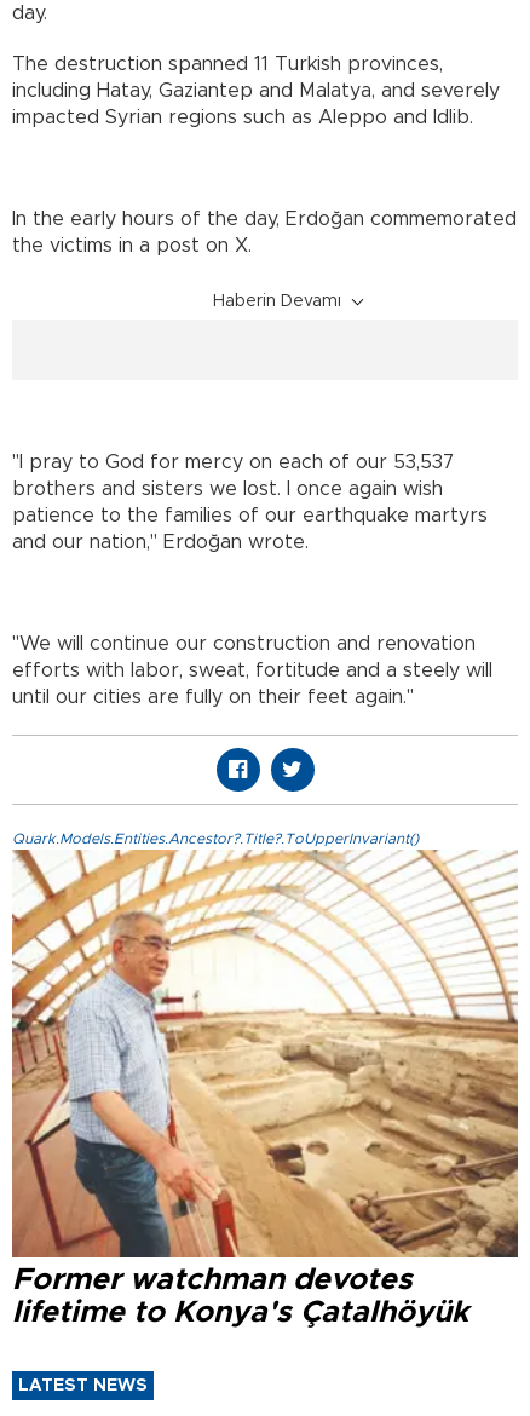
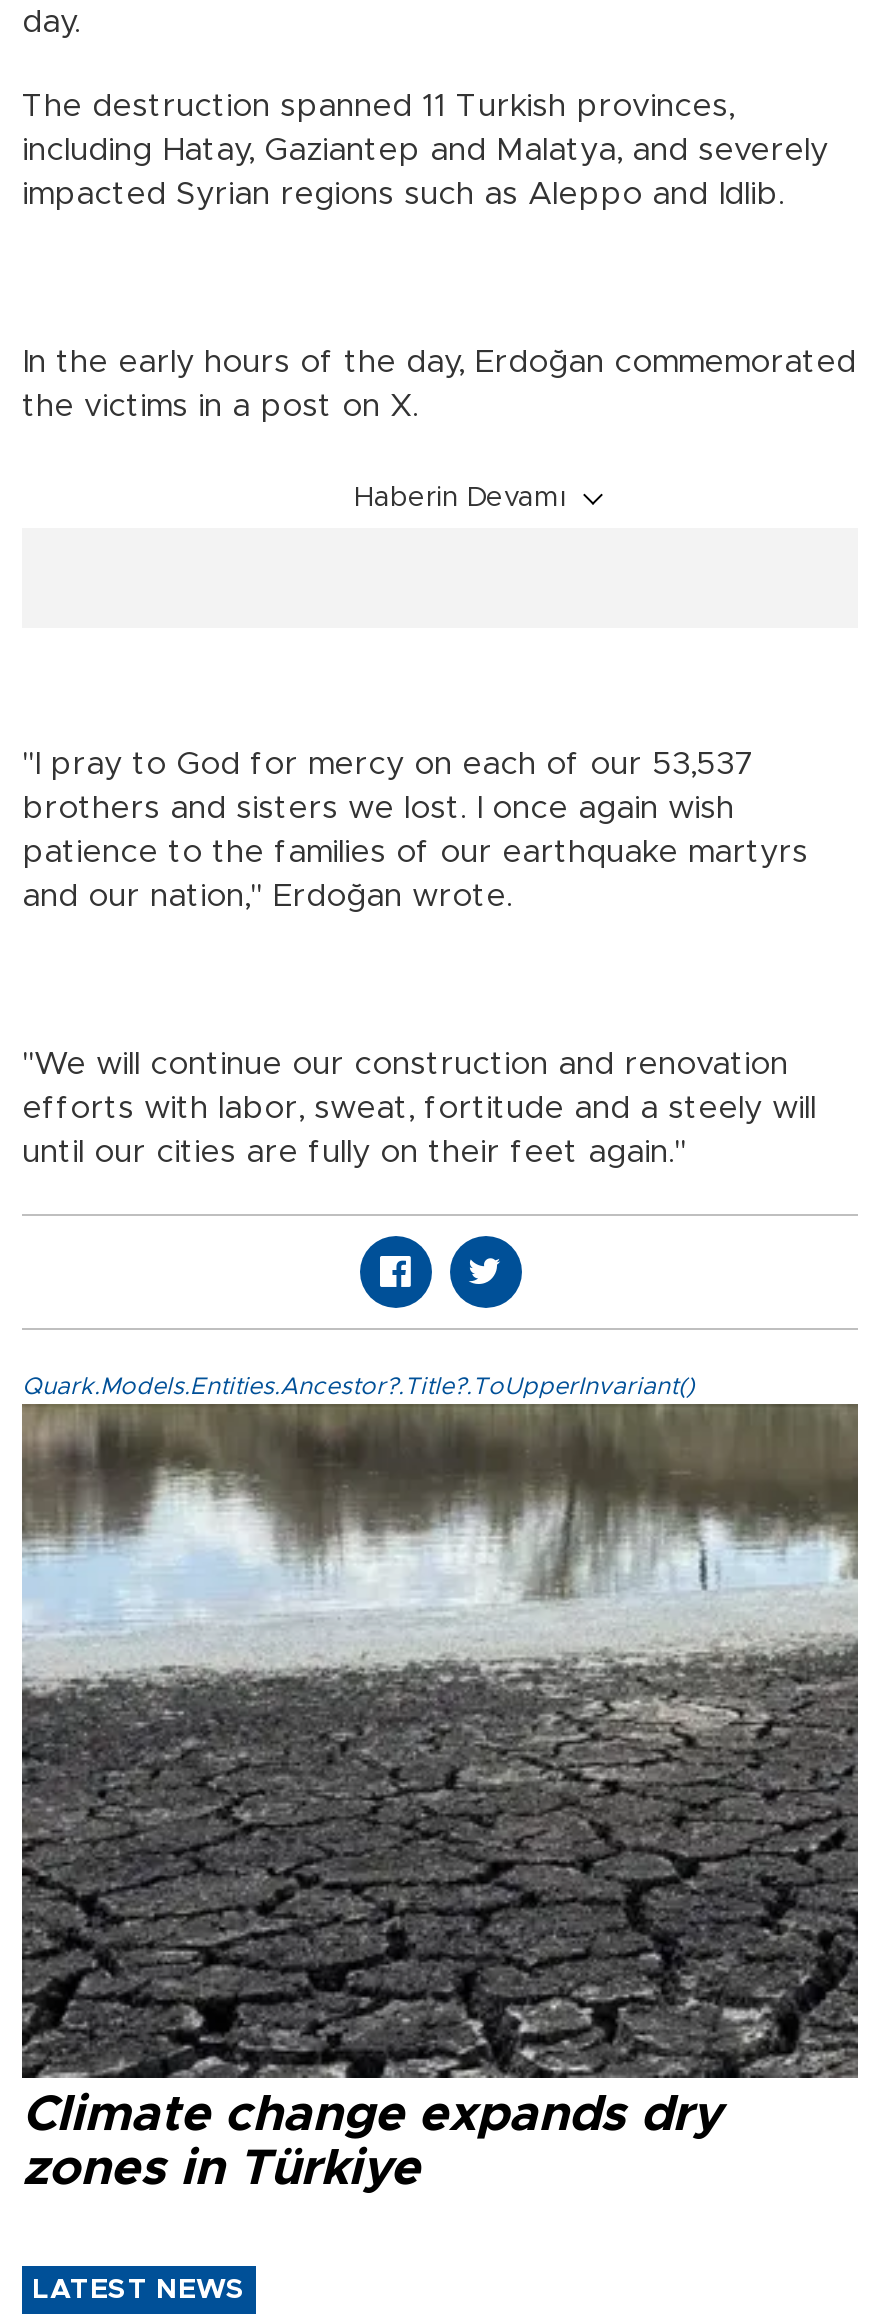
- [image]
- Former watchman devotes
- lifetime to Konya's Çatalhöyük
+ [image]
+ Climate change expands dry
+ zones in Türkiye
